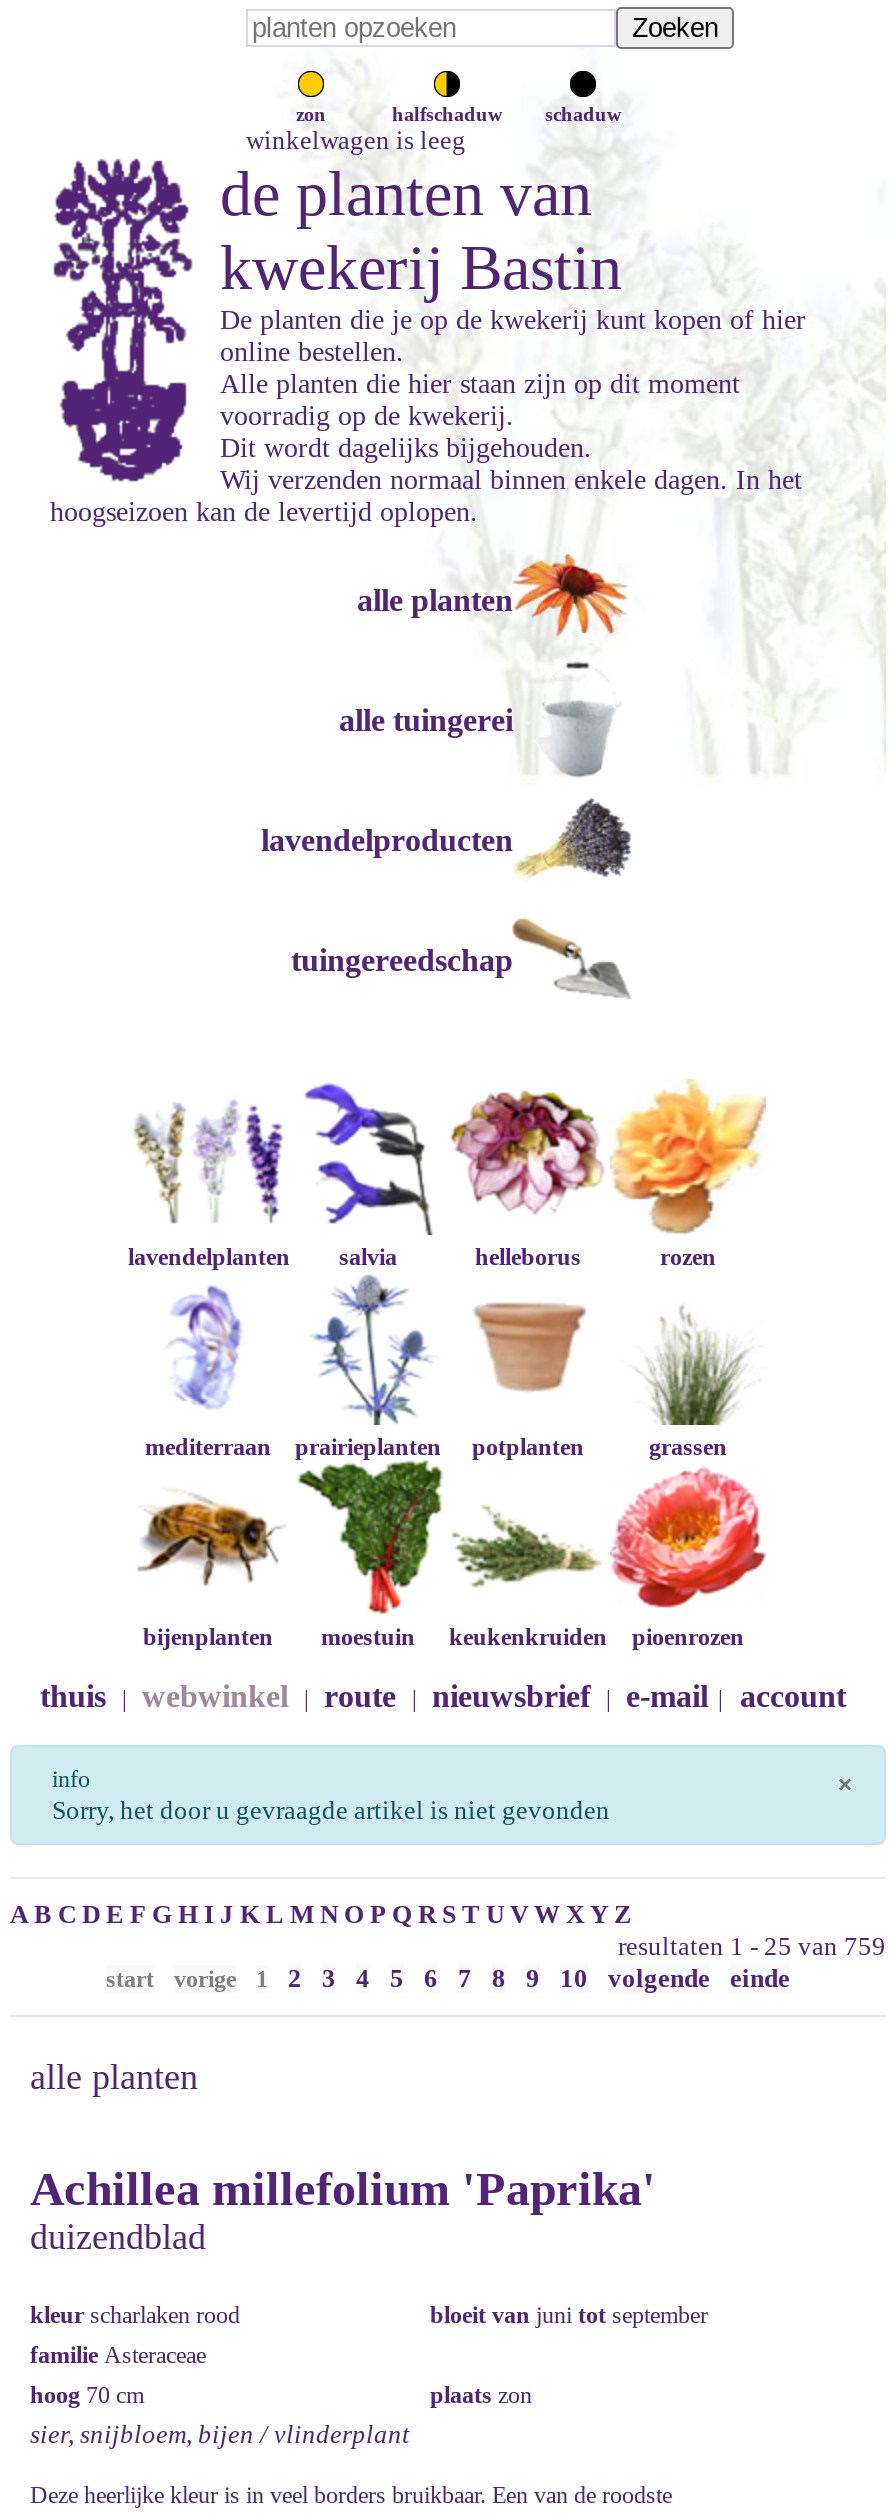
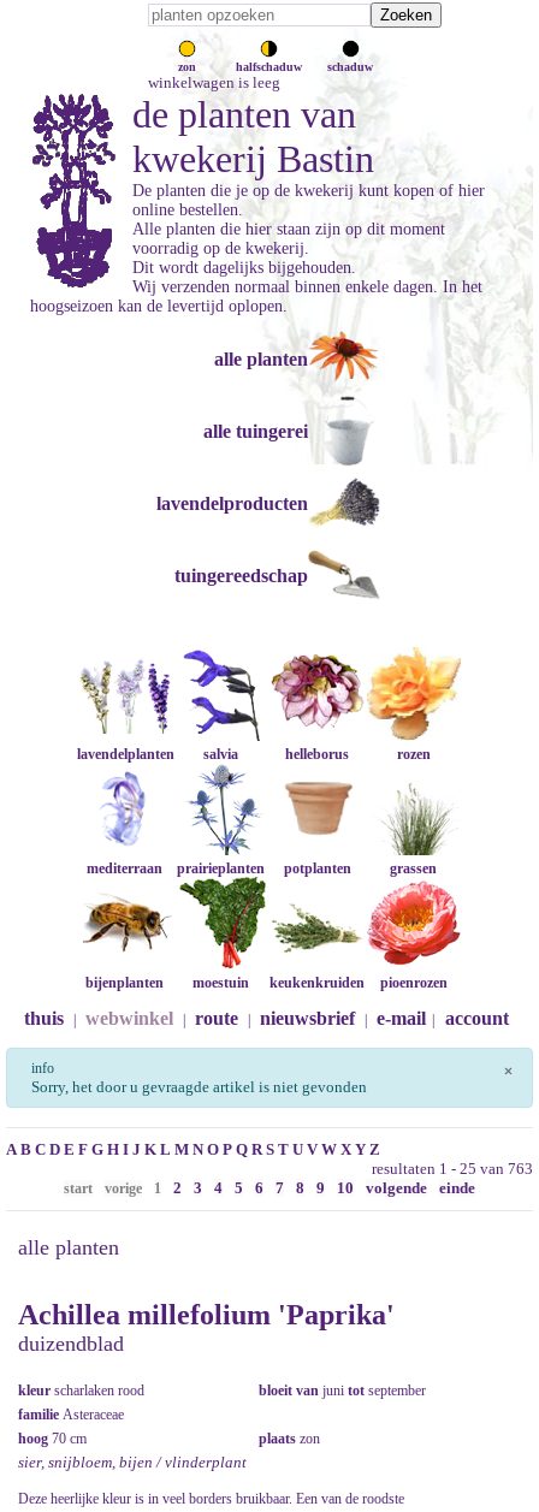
- resultaten 1 - 25 van 759
+ resultaten 1 - 25 van 763
